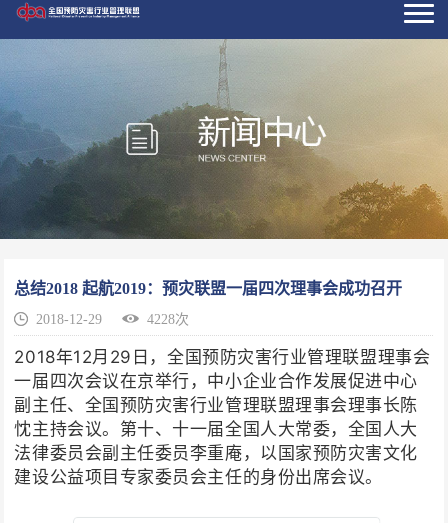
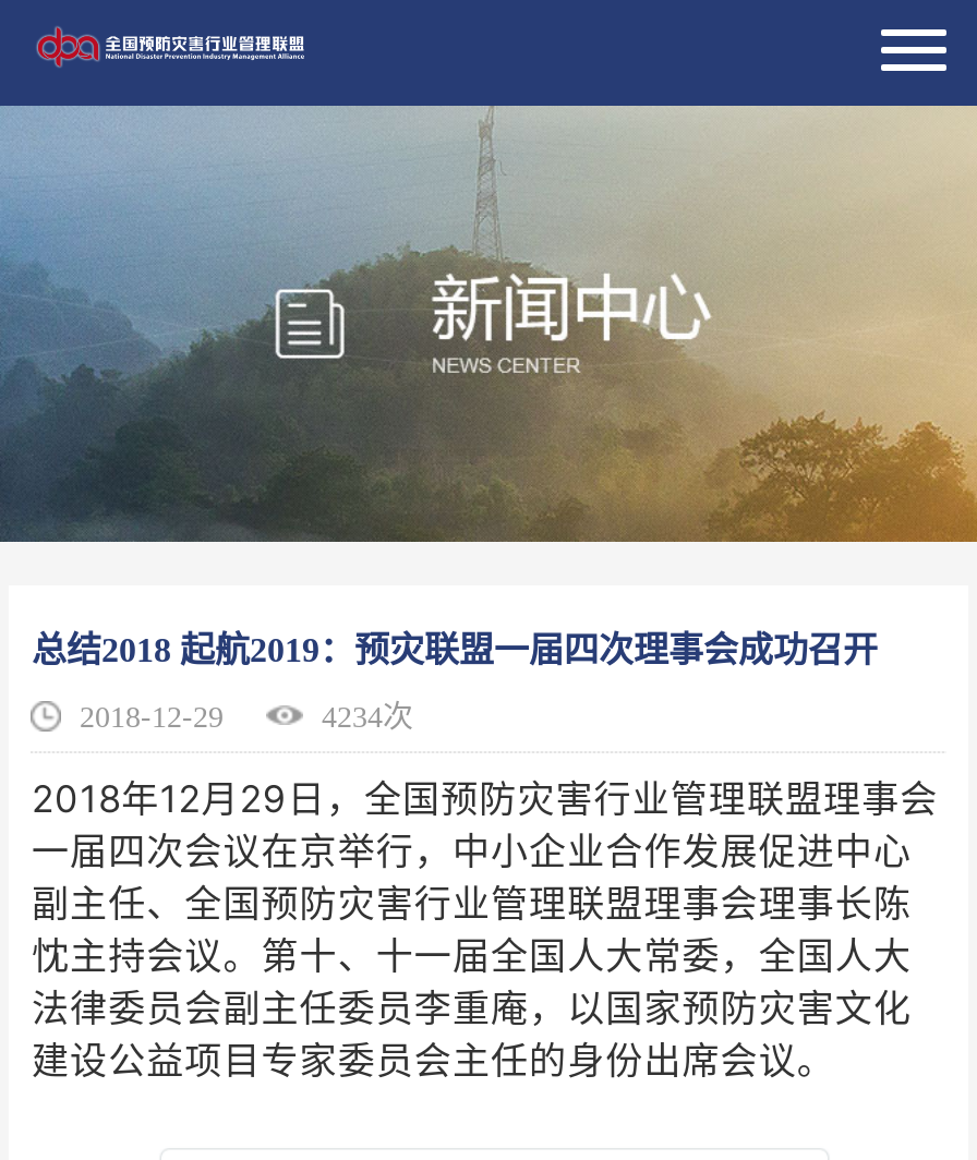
- 2018-12-29 4228次
+ 2018-12-29 4234次
